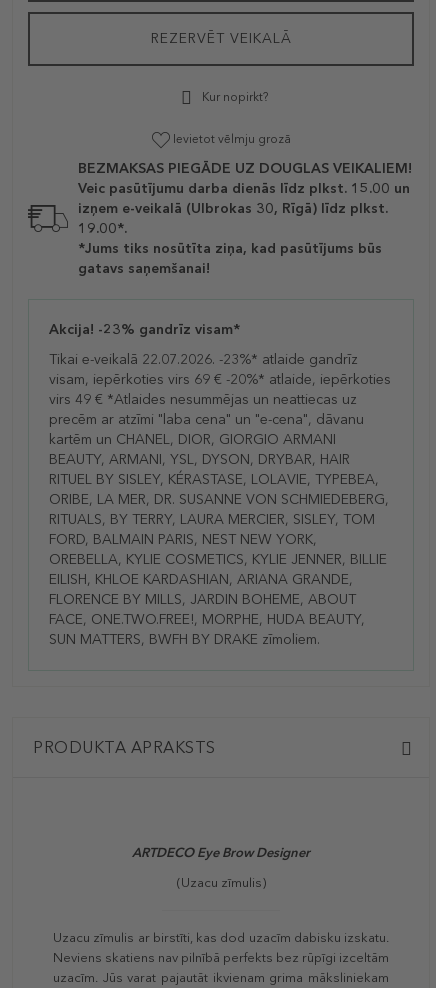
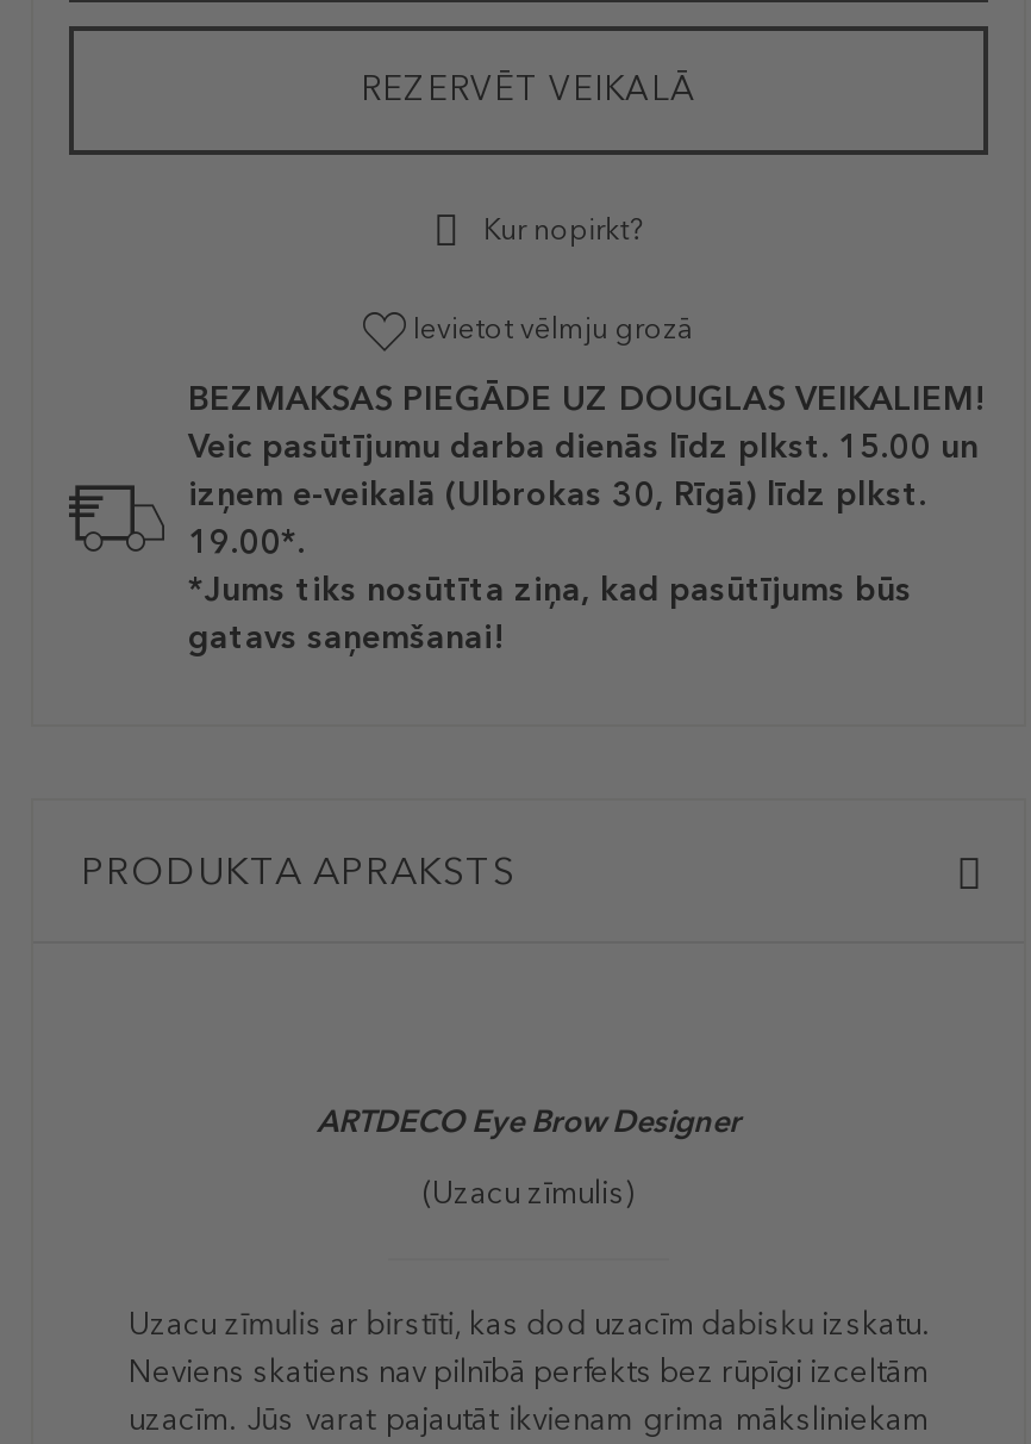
- Akcija! -23% gandrīz visam*
- Tikai e-veikalā 22.07.2026. -23%* atlaide gandrīz
- visam, iepērkoties virs 69 € -20%* atlaide, iepērkoties
- virs 49 € *Atlaides nesummējas un neattiecas uz
- precēm ar atzīmi "laba cena" un "e-cena", dāvanu
- kartēm un CHANEL, DIOR, GIORGIO ARMANI
- BEAUTY, ARMANI, YSL, DYSON, DRYBAR, HAIR
- RITUEL BY SISLEY, KÉRASTASE, LOLAVIE, TYPEBEA,
- ORIBE, LA MER, DR. SUSANNE VON SCHMIEDEBERG,
- RITUALS, BY TERRY, LAURA MERCIER, SISLEY, TOM
- FORD, BALMAIN PARIS, NEST NEW YORK,
- OREBELLA, KYLIE COSMETICS, KYLIE JENNER, BILLIE
- EILISH, KHLOE KARDASHIAN, ARIANA GRANDE,
- FLORENCE BY MILLS, JARDIN BOHEME, ABOUT
- FACE, ONE.TWO.FREE!, MORPHE, HUDA BEAUTY,
- SUN MATTERS, BWFH BY DRAKE zīmoliem.
